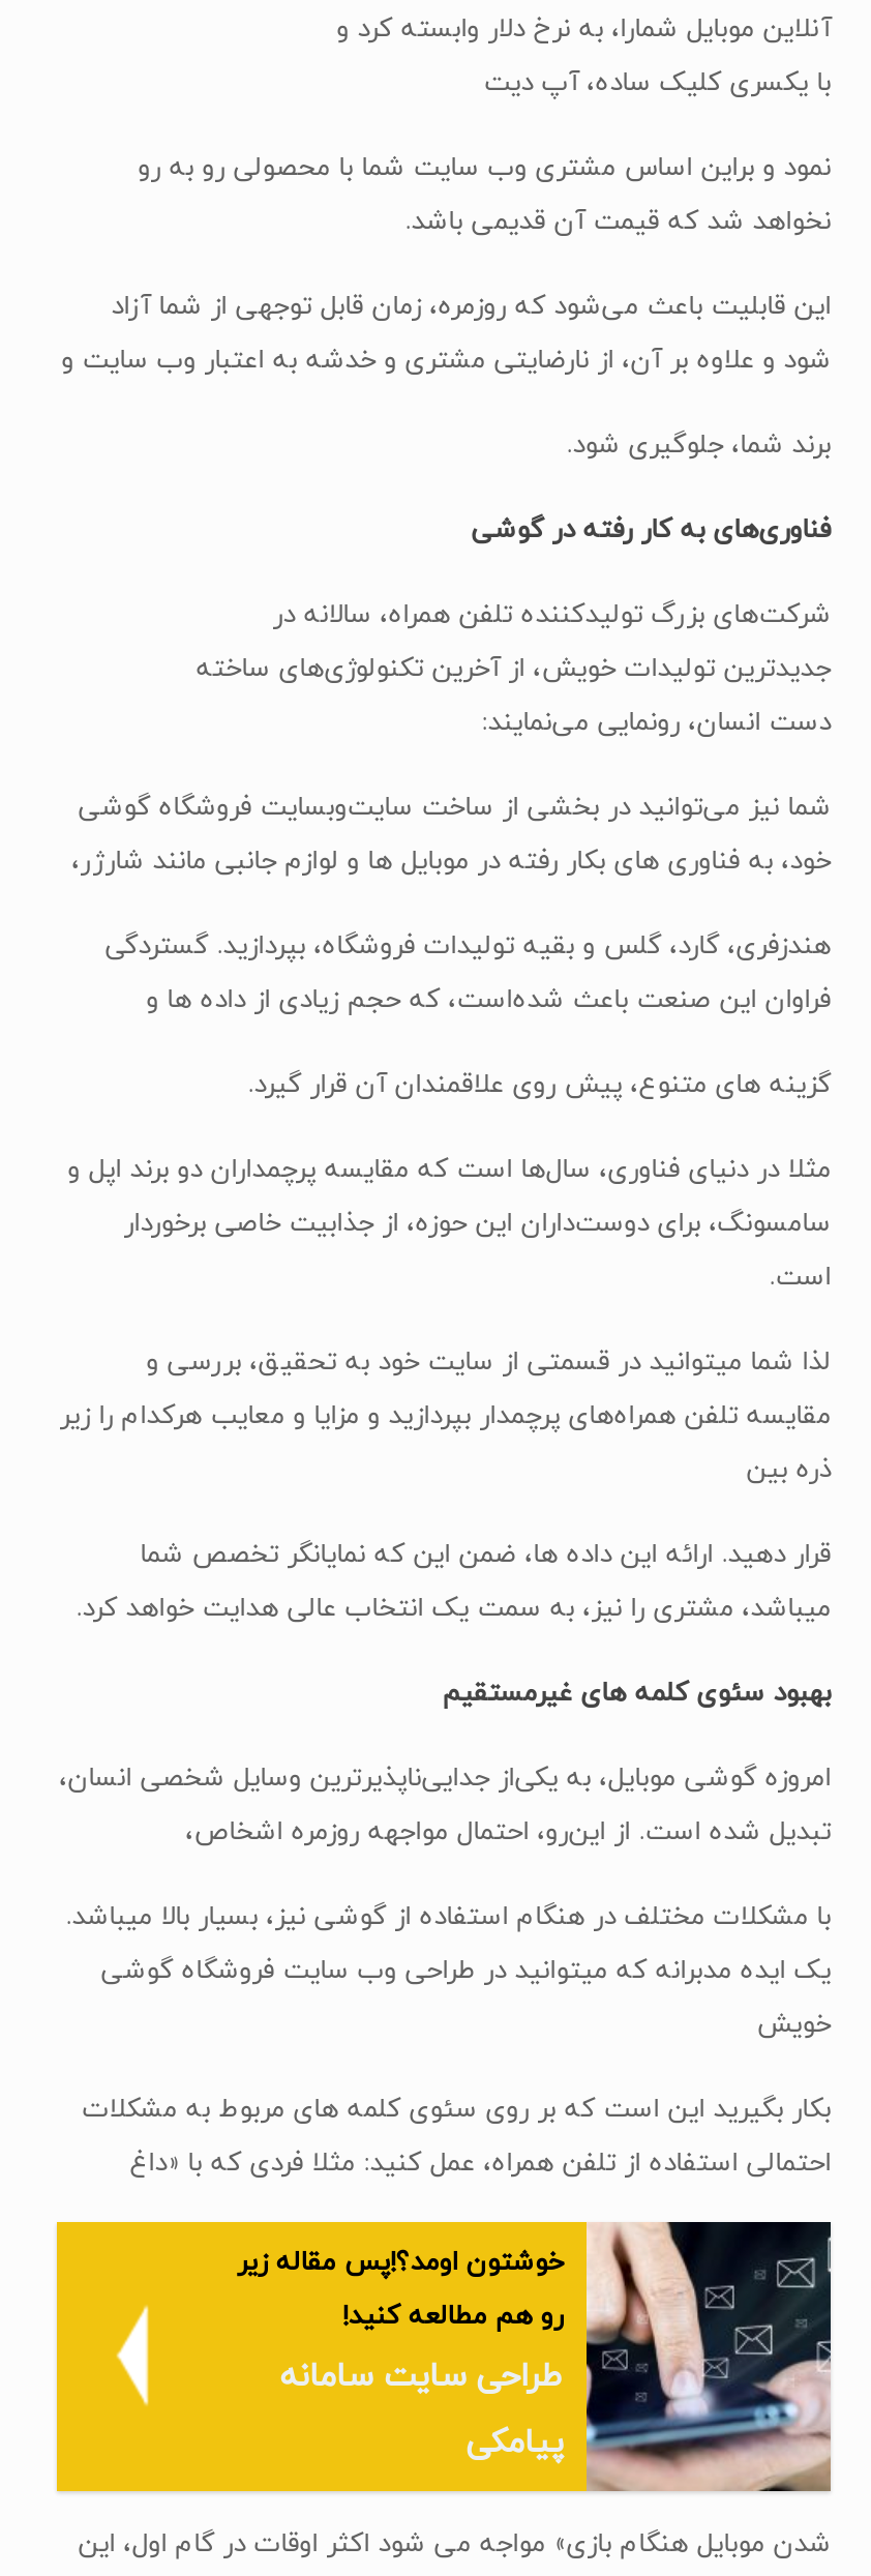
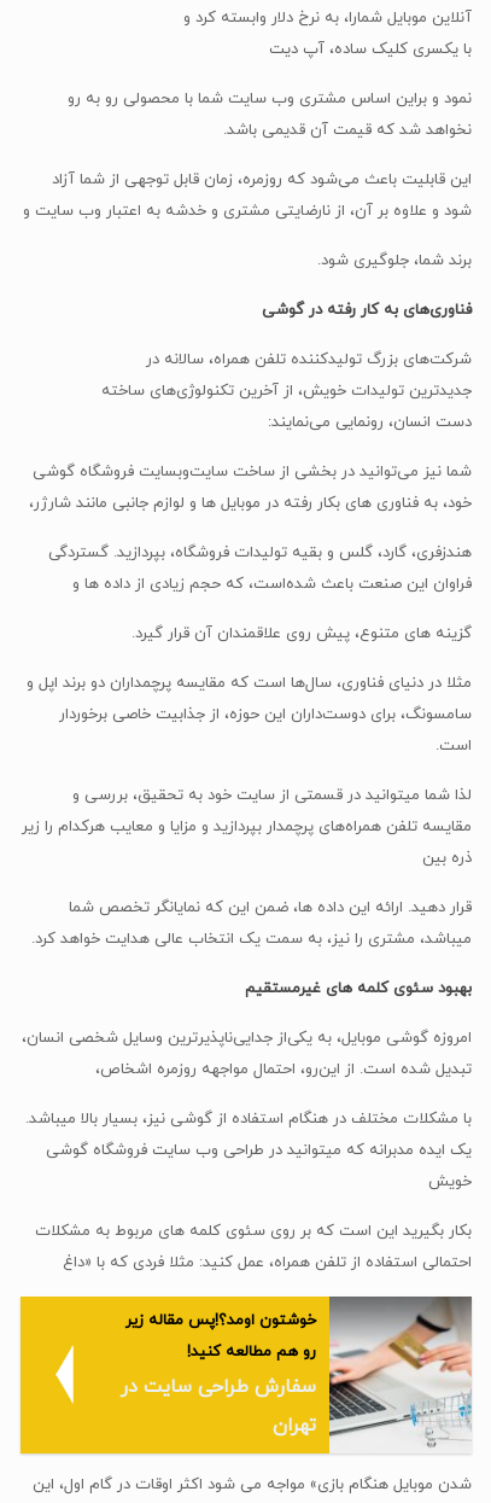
- [image]
- طراحی سایت سامانه
+ [image]
+ سفارش طراحی سایت در

- پیامکی
+ تهران
